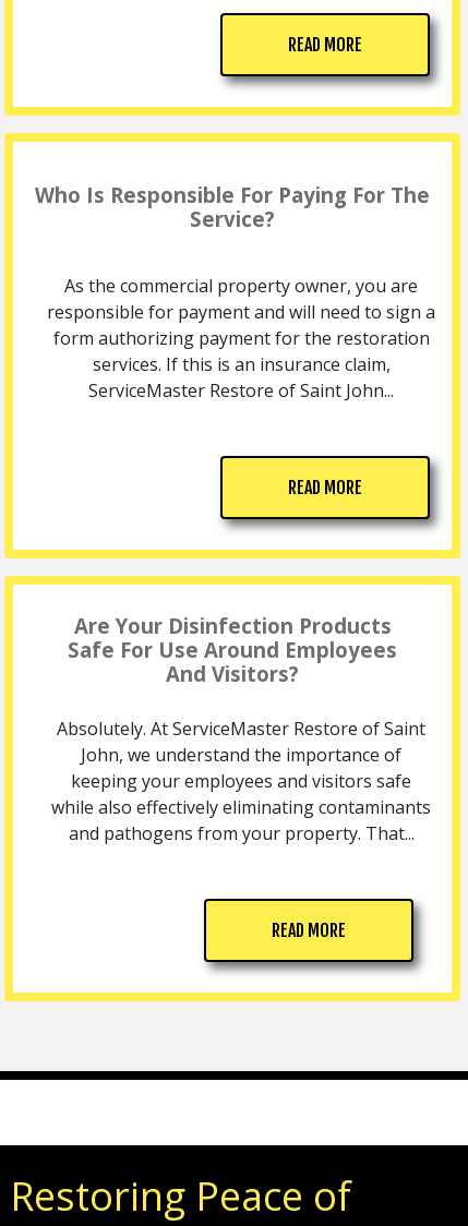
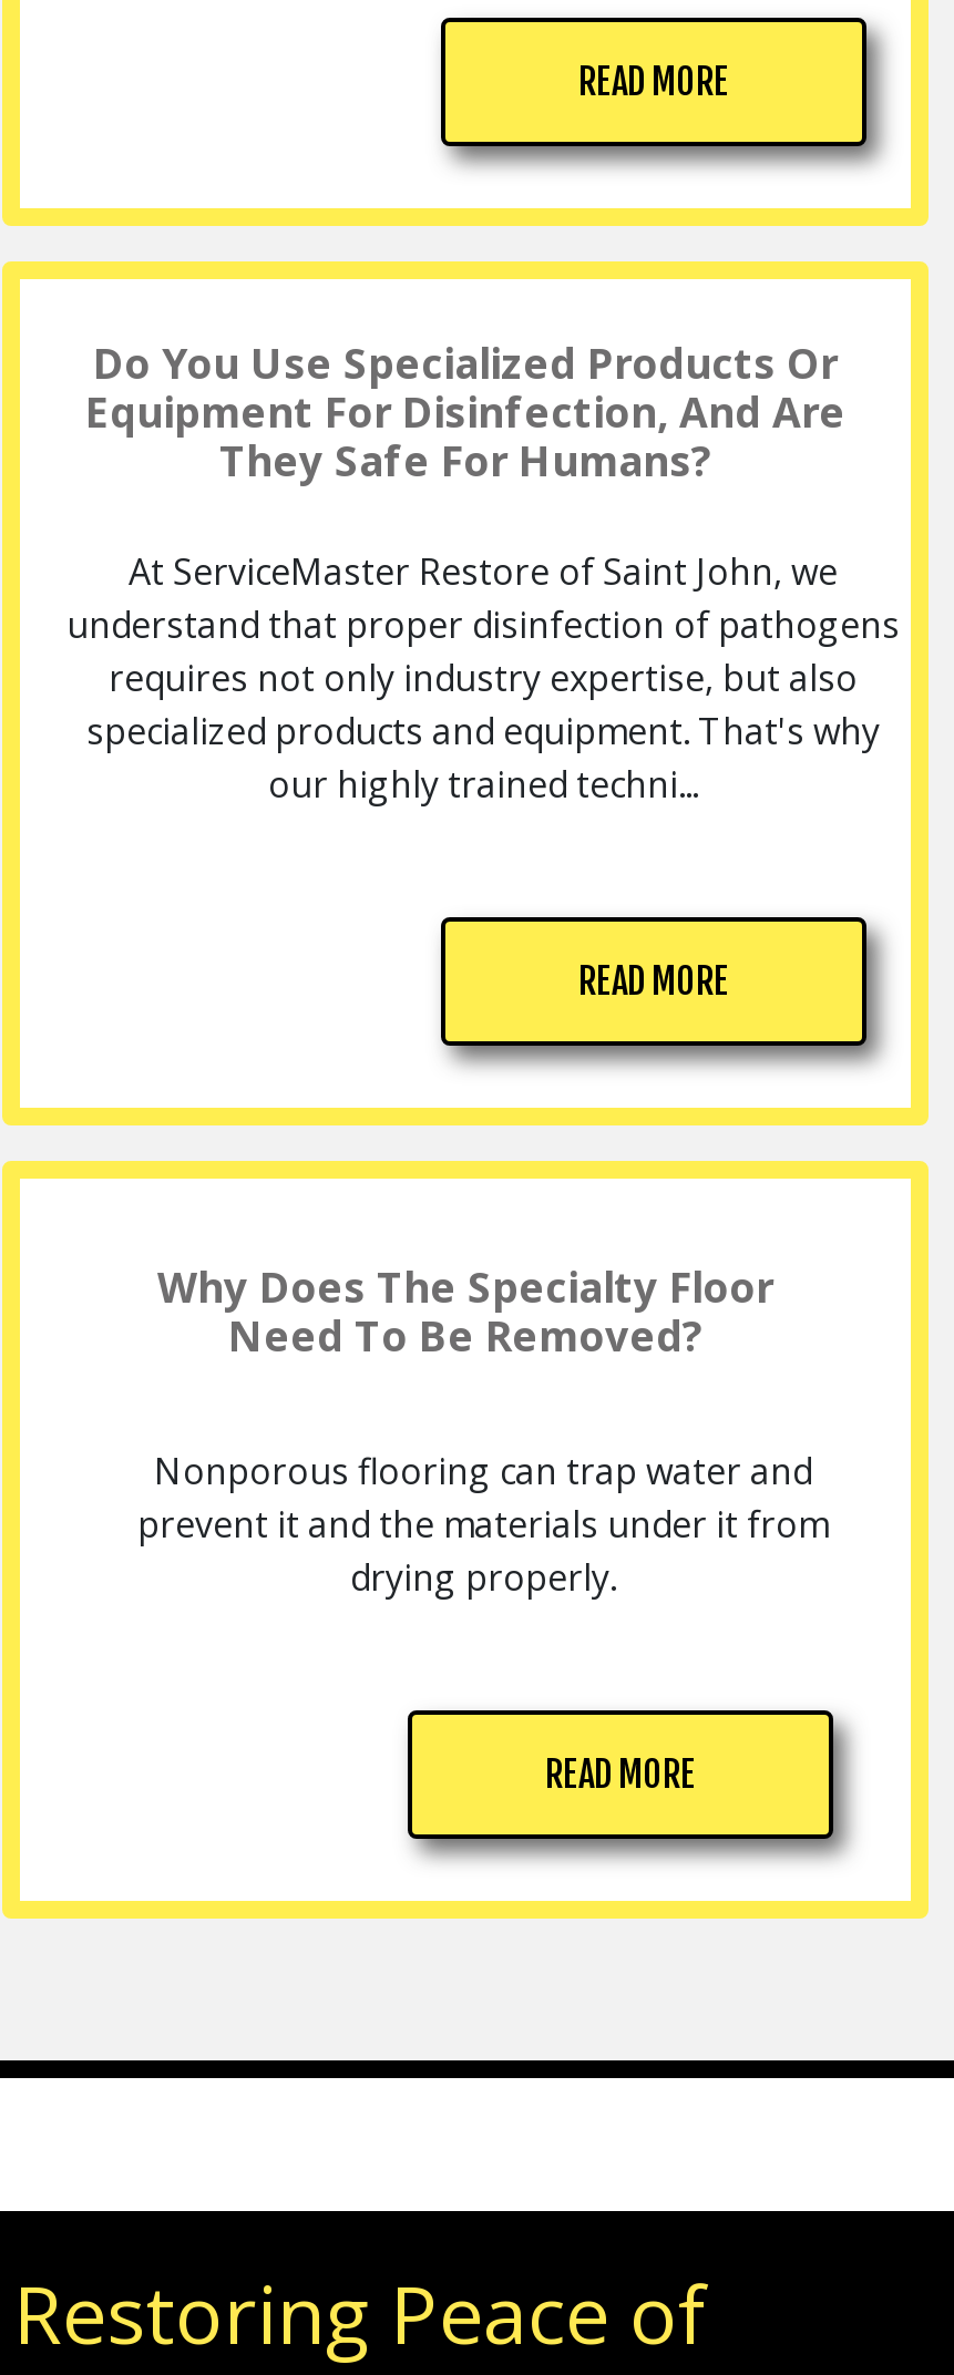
- Who Is Responsible For Paying For The
- Service?
+ Do You Use Specialized Products Or
+ Equipment For Disinfection, And Are
+ They Safe For Humans?

- As the commercial property owner, you are
- responsible for payment and will need to sign a
- form authorizing payment for the restoration
- services. If this is an insurance claim,
- ServiceMaster Restore of Saint John...
+ At ServiceMaster Restore of Saint John, we
+ understand that proper disinfection of pathogens
+ requires not only industry expertise, but also
+ specialized products and equipment. That's why
+ our highly trained techni...

- Are Your Disinfection Products
- Safe For Use Around Employees
- And Visitors?
+ Why Does The Specialty Floor
+ Need To Be Removed?

- Absolutely. At ServiceMaster Restore of Saint
- John, we understand the importance of
- keeping your employees and visitors safe
- while also effectively eliminating contaminants
- and pathogens from your property. That...
+ Nonporous flooring can trap water and
+ prevent it and the materials under it from
+ drying properly.
